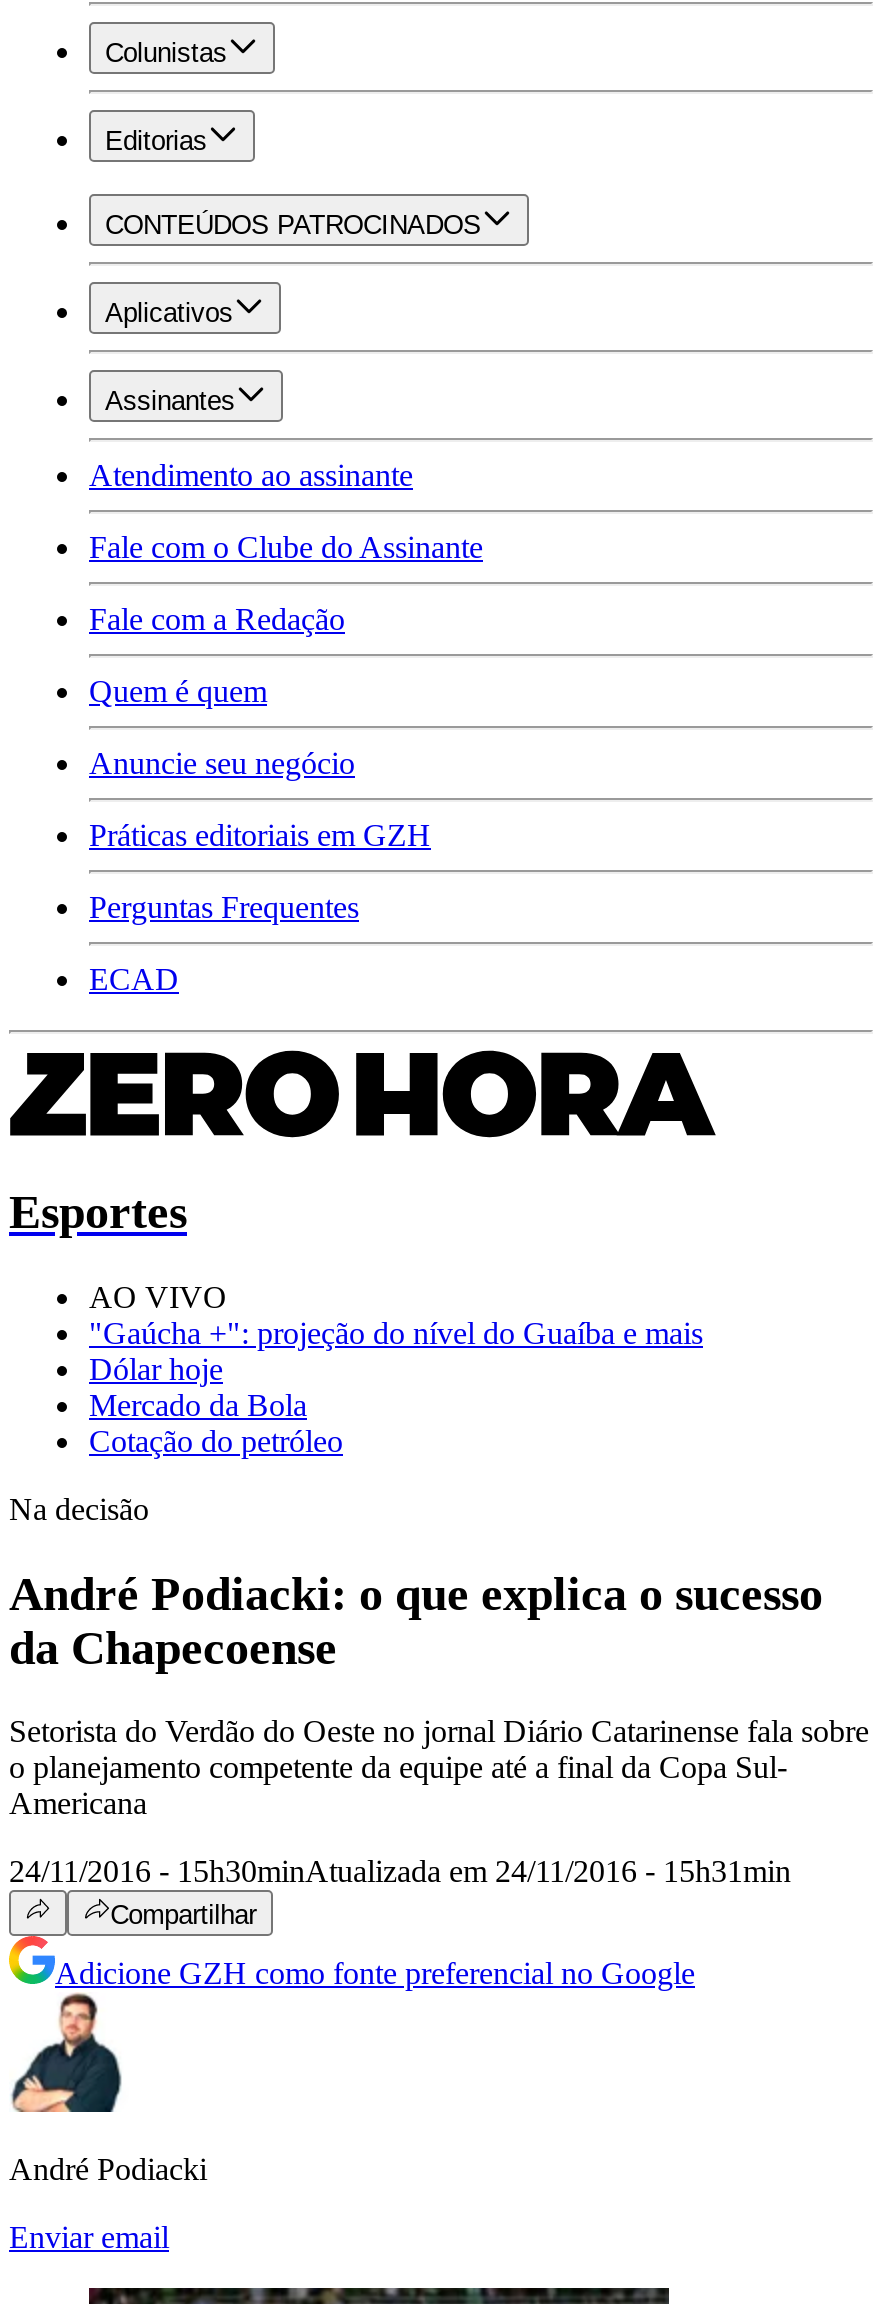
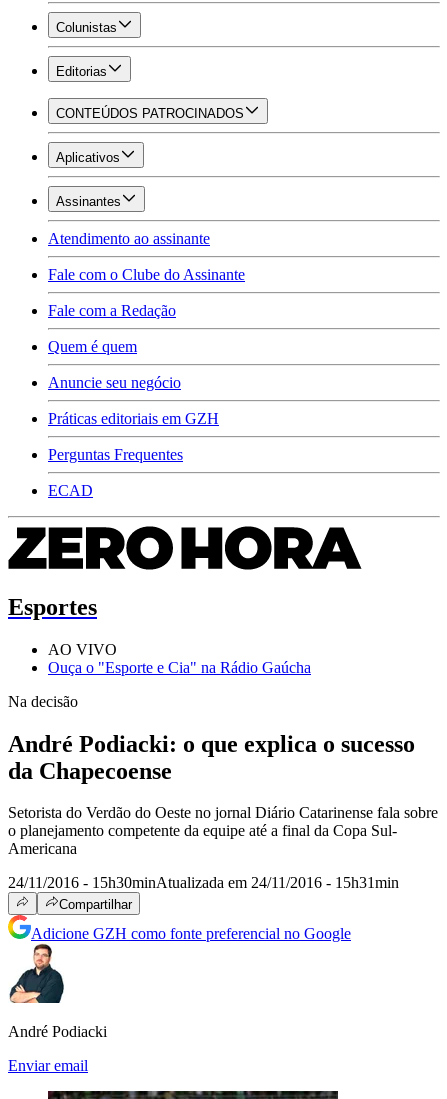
- "Gaúcha +": projeção do nível do Guaíba e mais
- Dólar hoje
- Mercado da Bola
- Cotação do petróleo
+ Ouça o "Esporte e Cia" na Rádio Gaúcha
